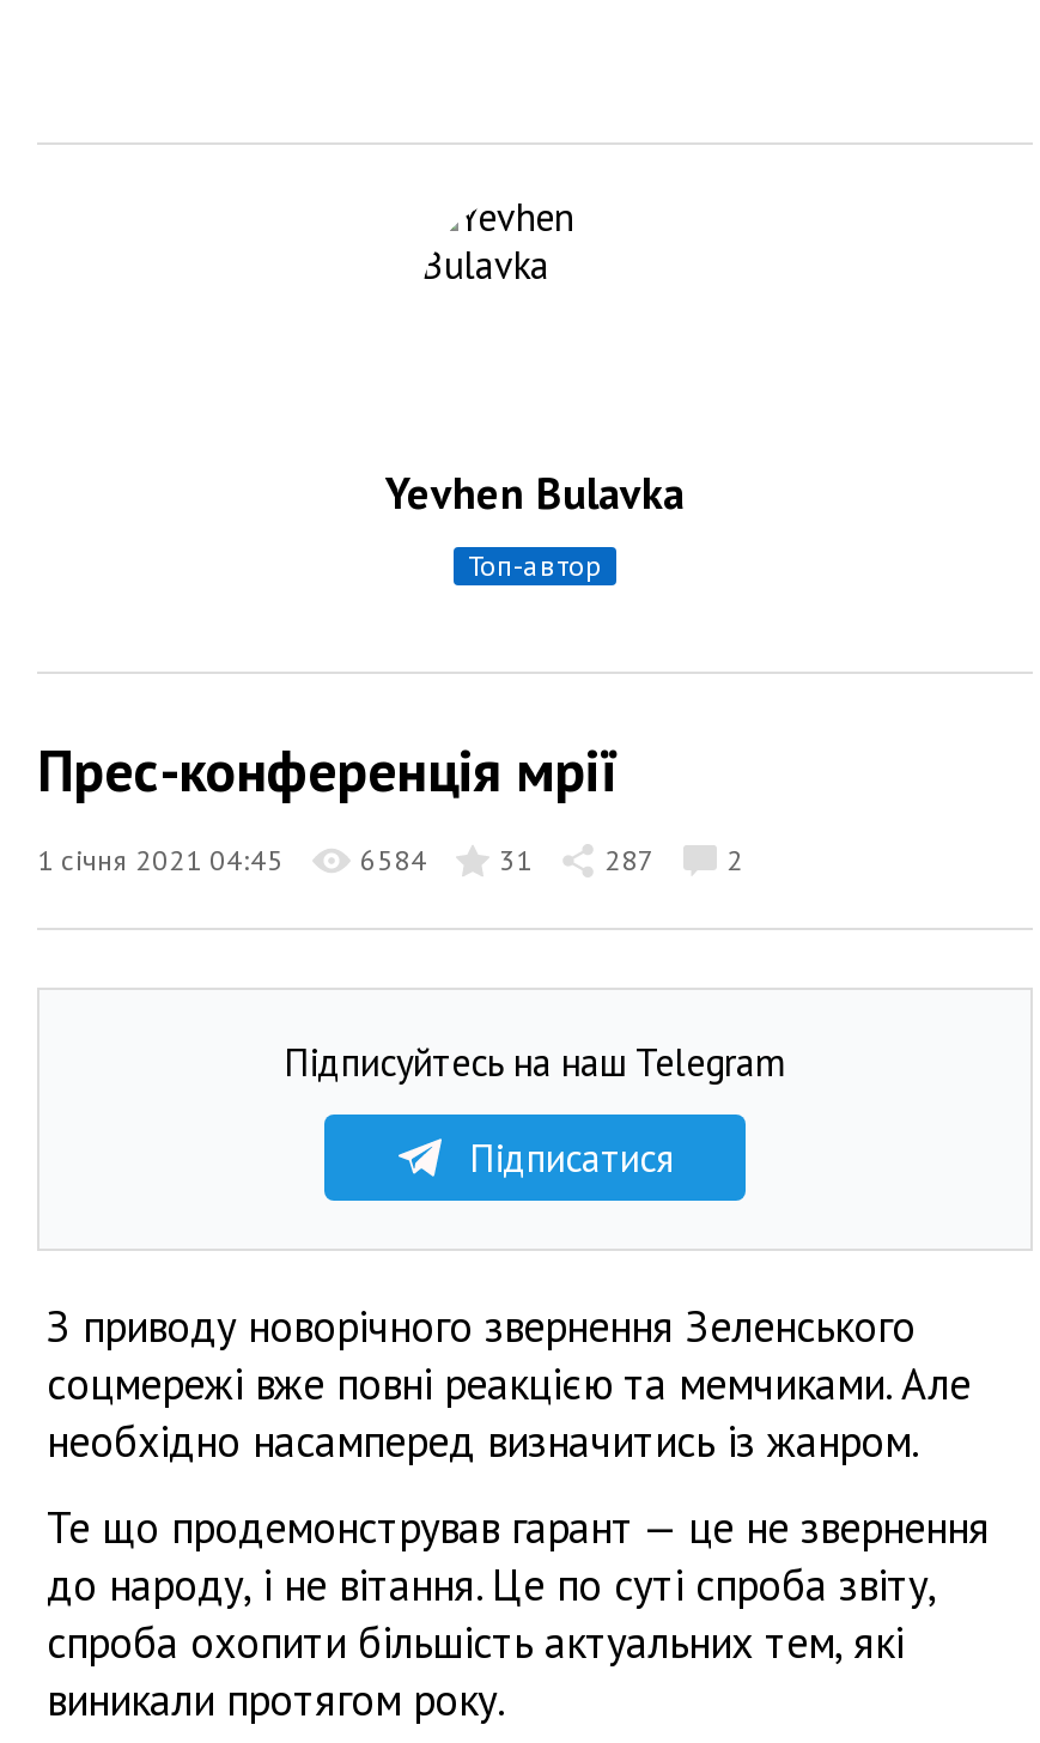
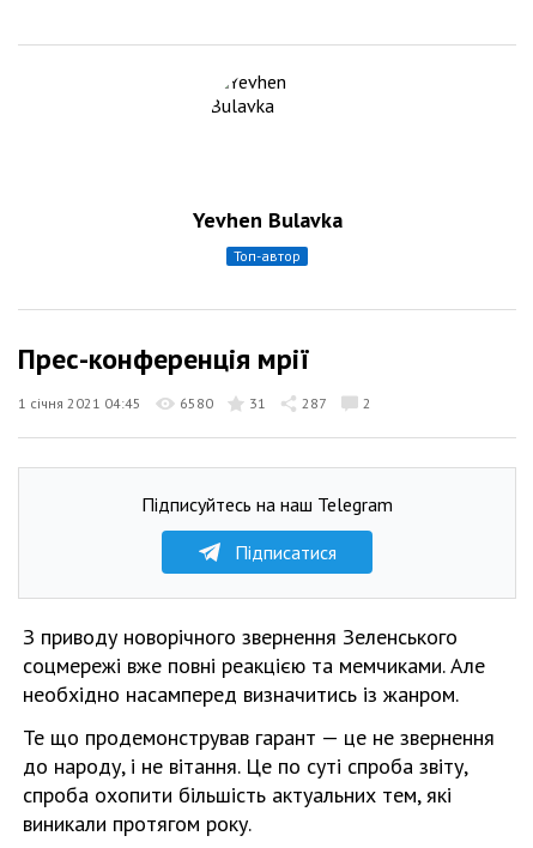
- 6584 31 287 2
+ 6580 31 287 2
